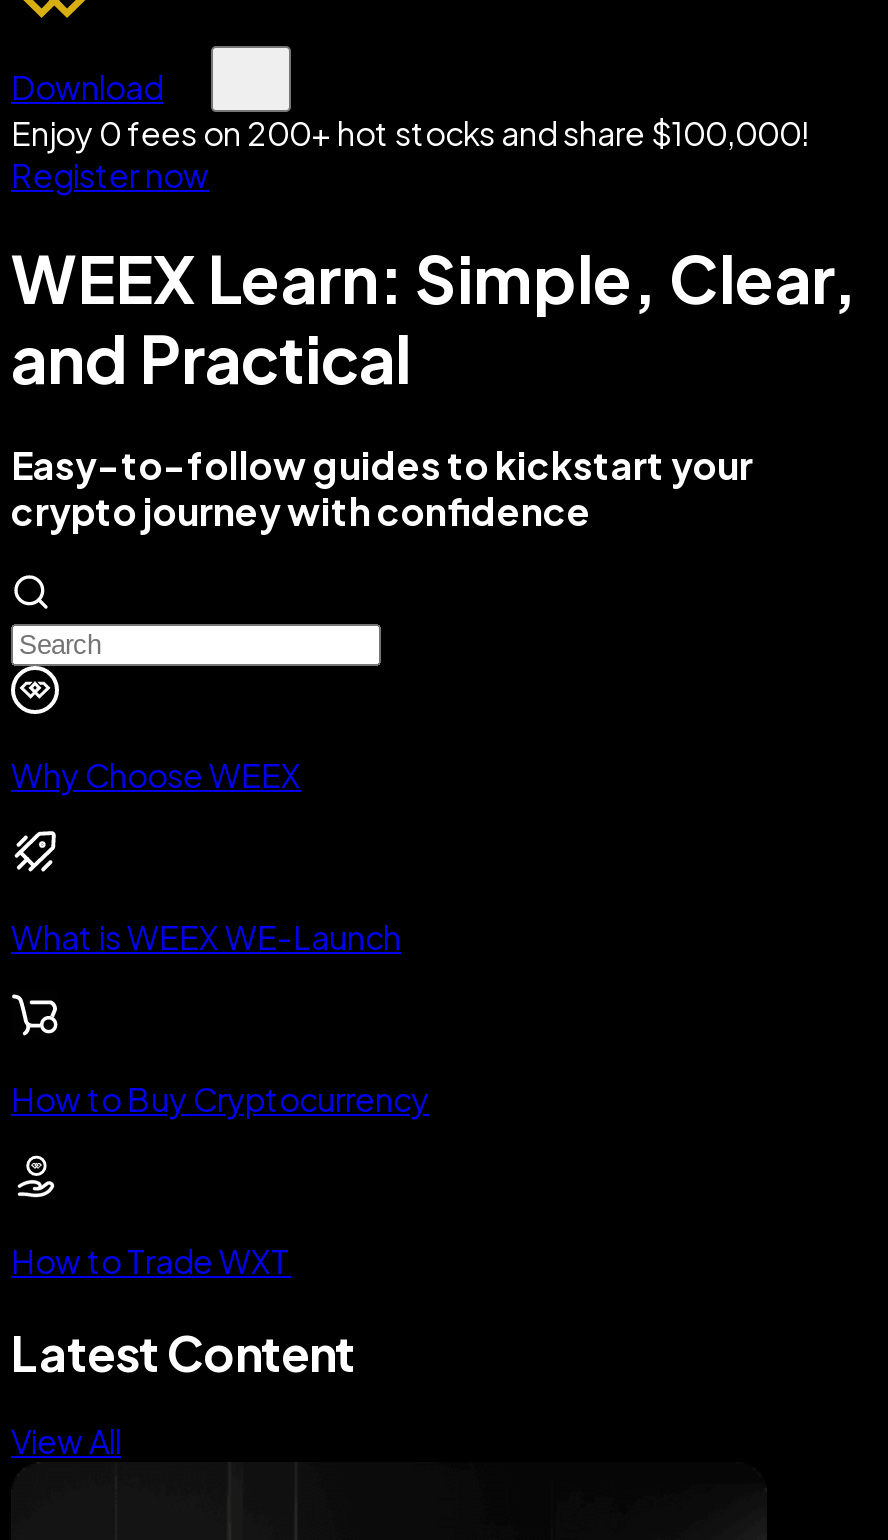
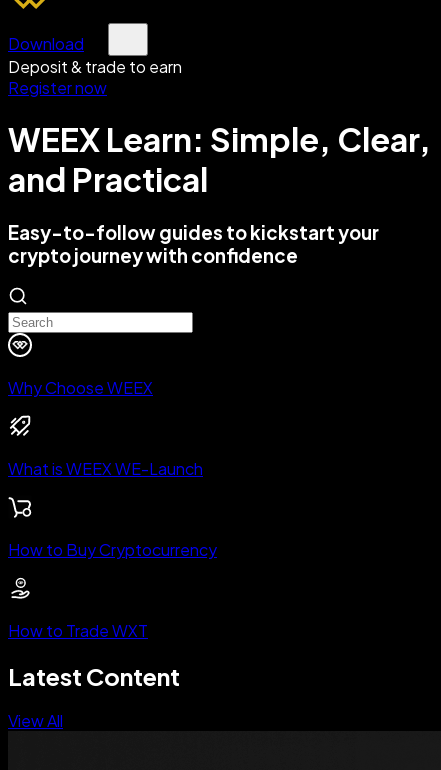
- Enjoy 0 fees on 200+ hot stocks and share $100,000!
+ Deposit & trade to earn
